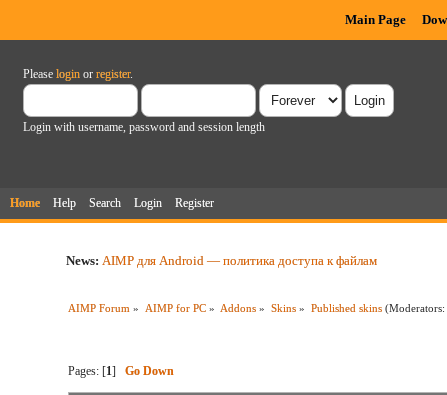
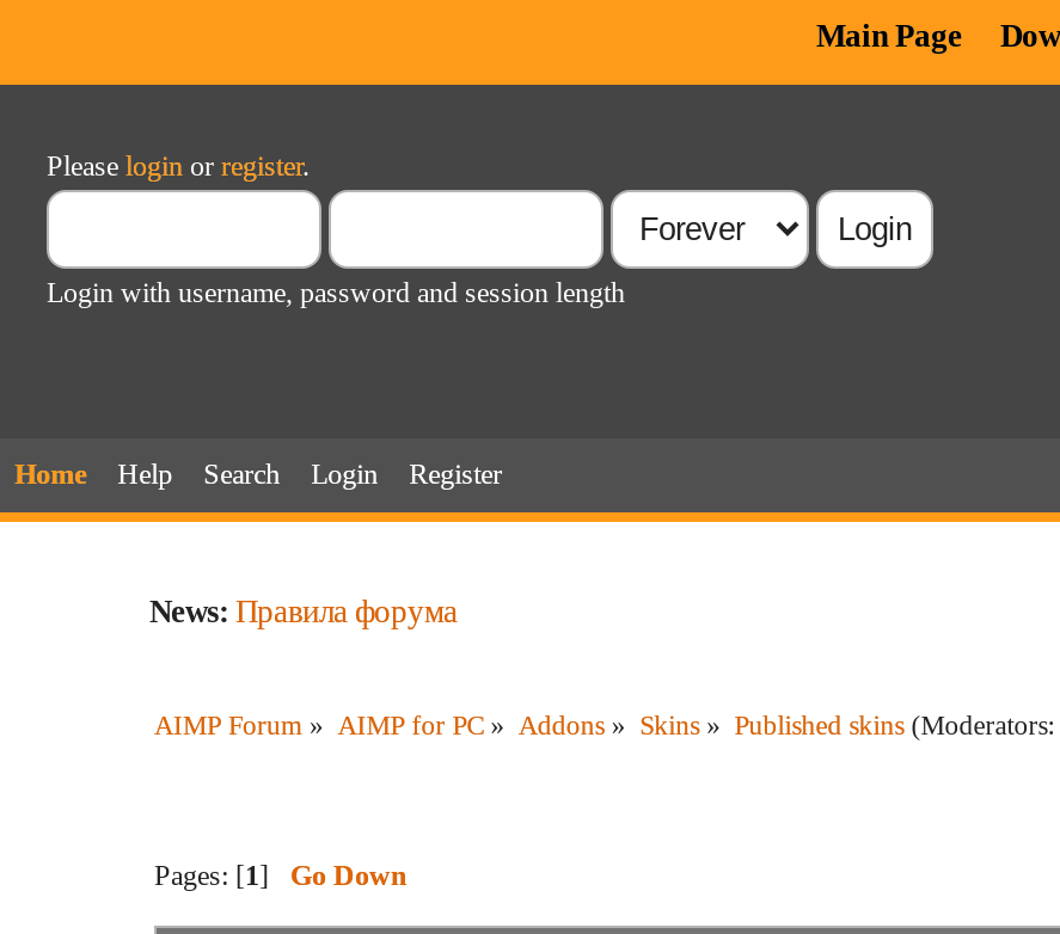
- News: AIMP для Android — политика доступа к файлам
+ News: Правила форума
